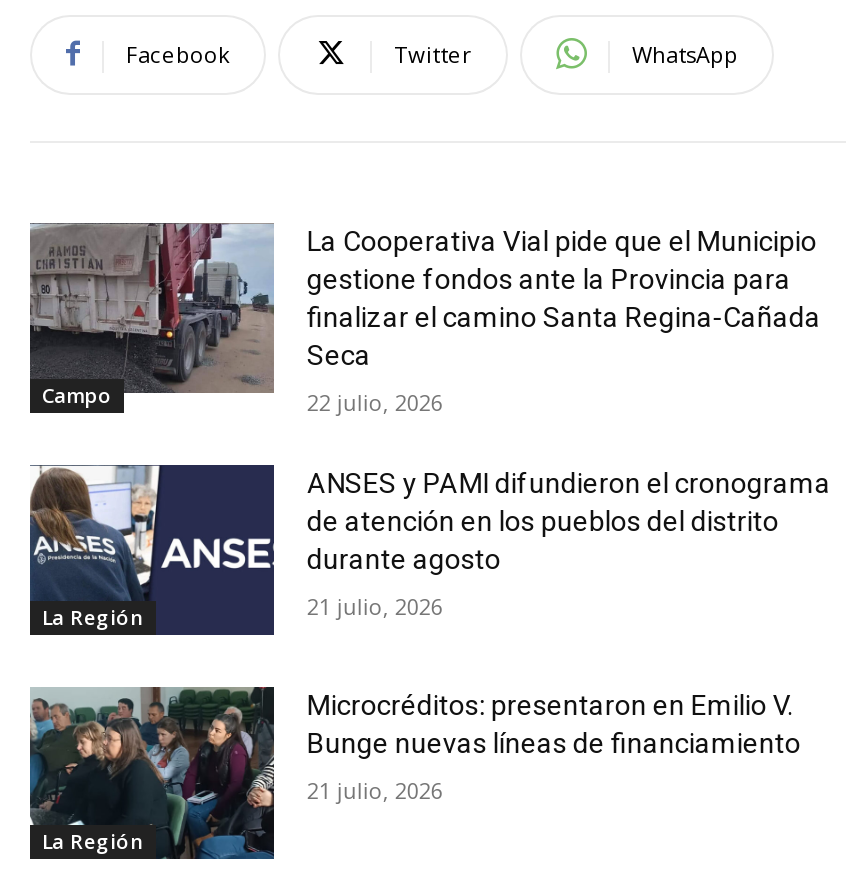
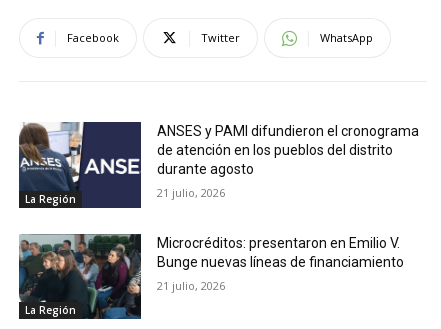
- [image]
- Campo

- La Cooperativa Vial pide que el Municipio
- gestione fondos ante la Provincia para
- finalizar el camino Santa Regina-Cañada
- Seca
- 22 julio, 2026
